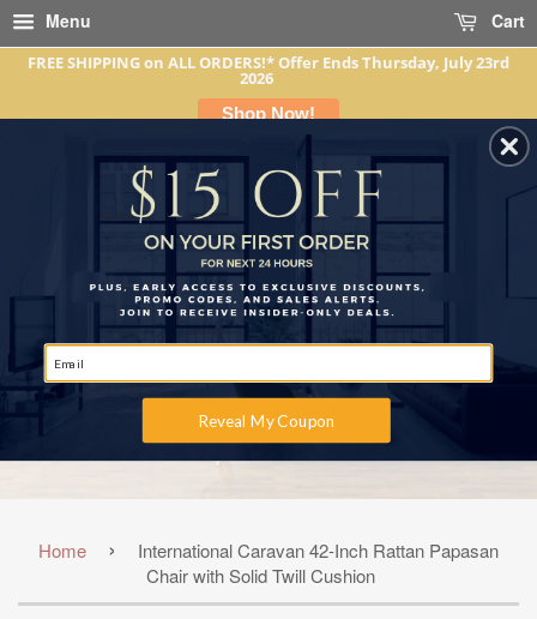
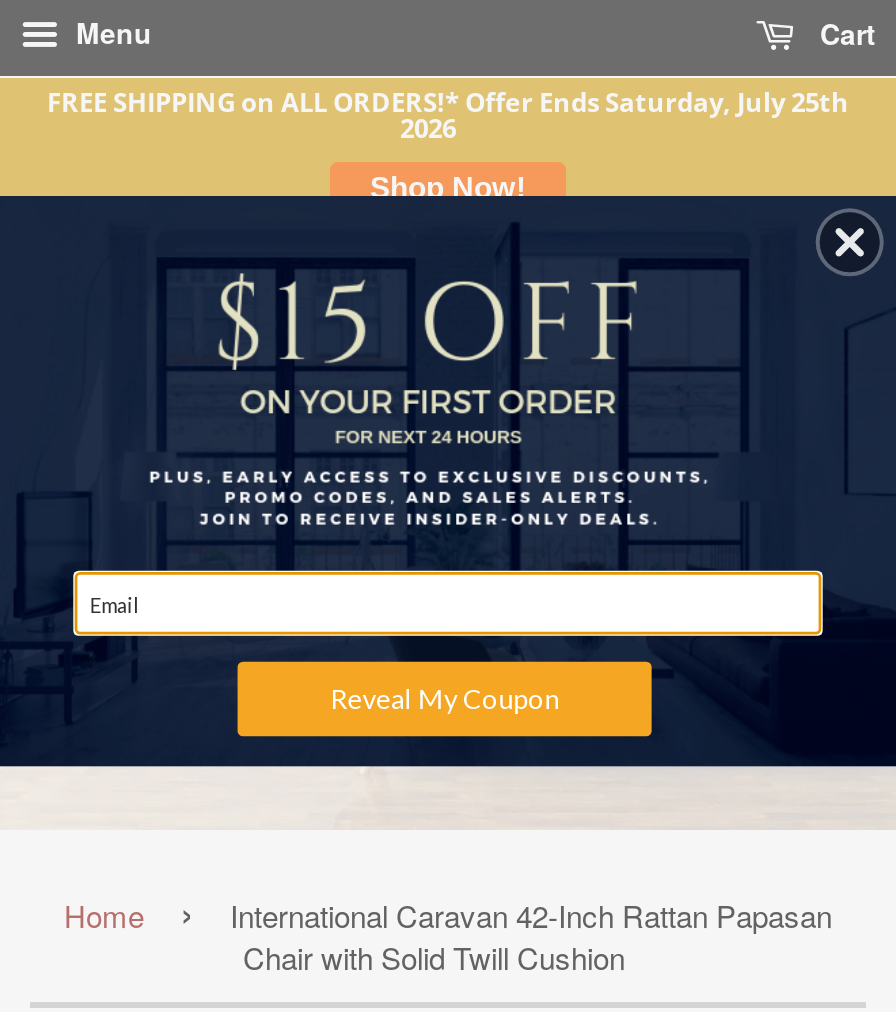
- FREE SHIPPING on ALL ORDERS!* Offer Ends Thursday, July 23rd
+ FREE SHIPPING on ALL ORDERS!* Offer Ends Saturday, July 25th
